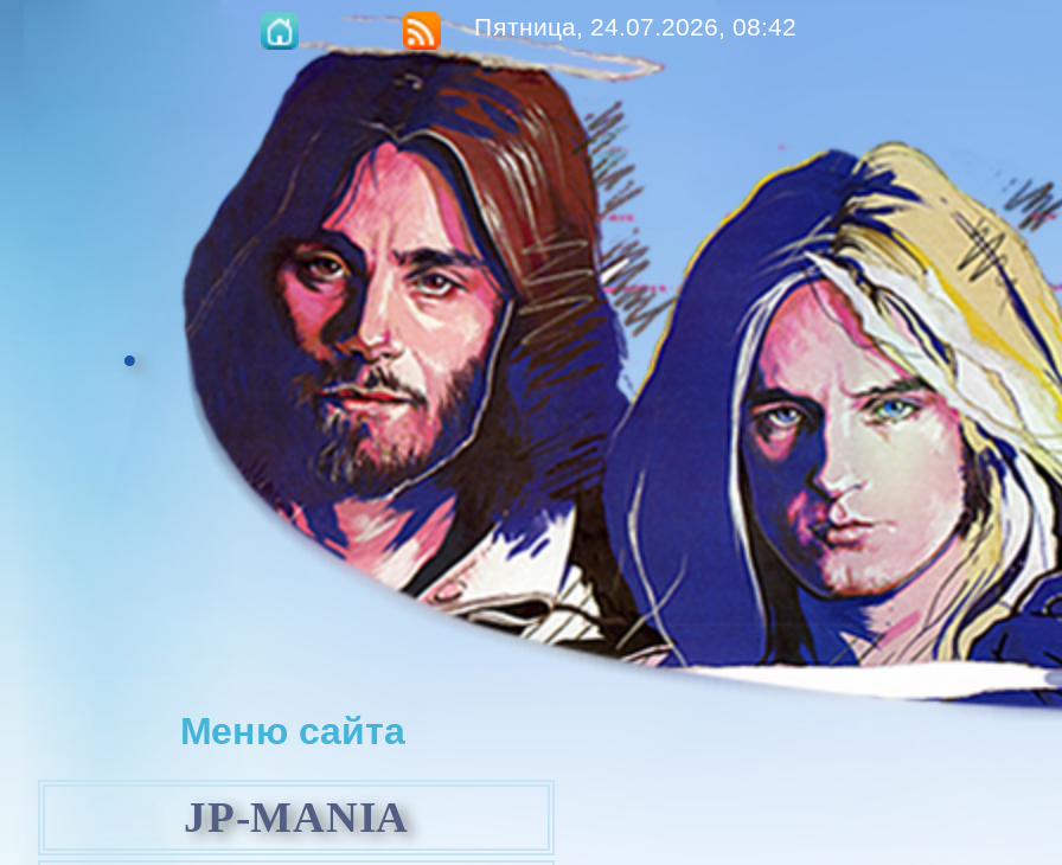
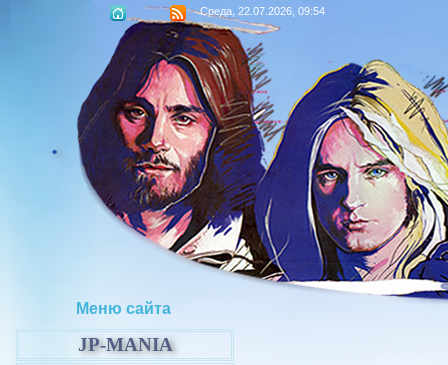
- Пятница, 24.07.2026, 08:42
+ Среда, 22.07.2026, 09:54
